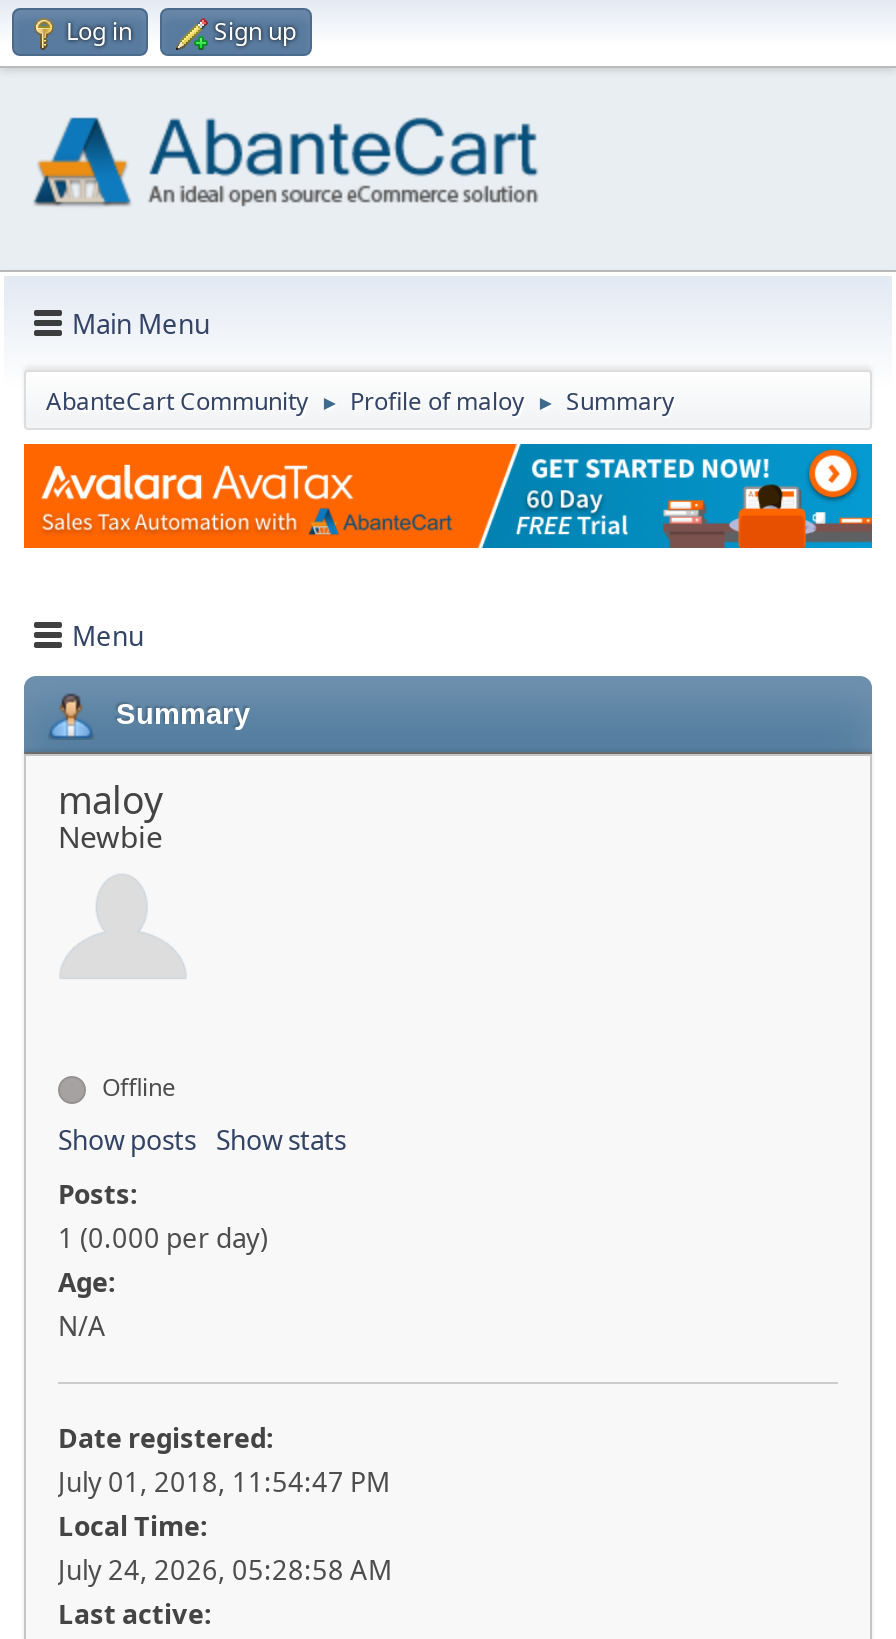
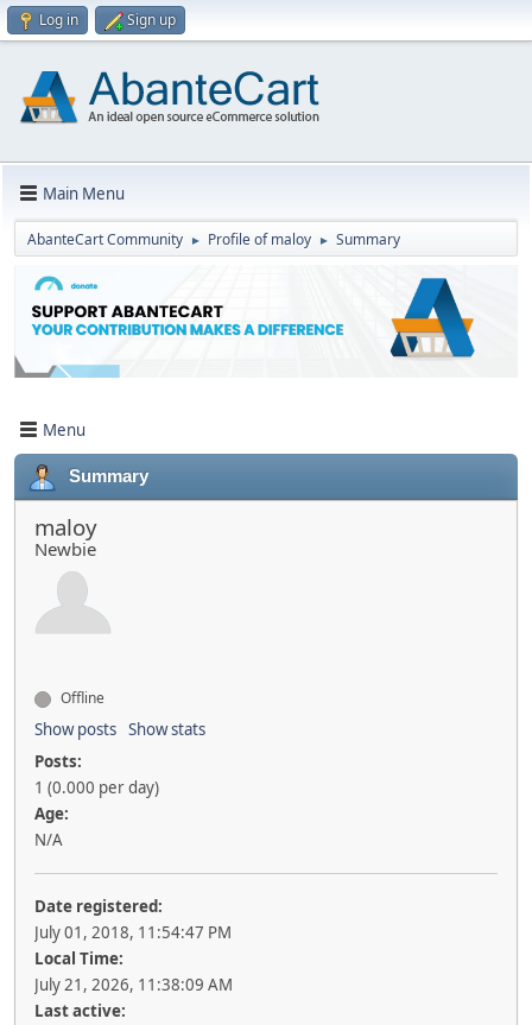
- [image]
+ [image]

- July 24, 2026, 05:28:58 AM
+ July 21, 2026, 11:38:09 AM
